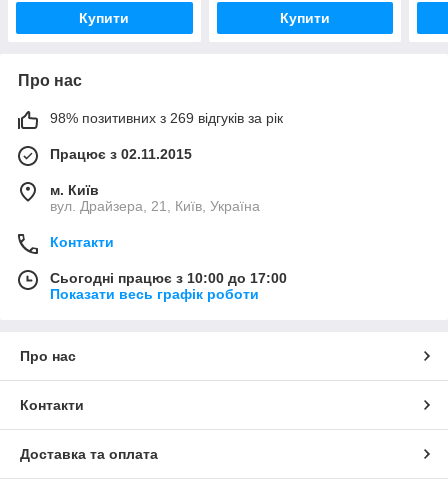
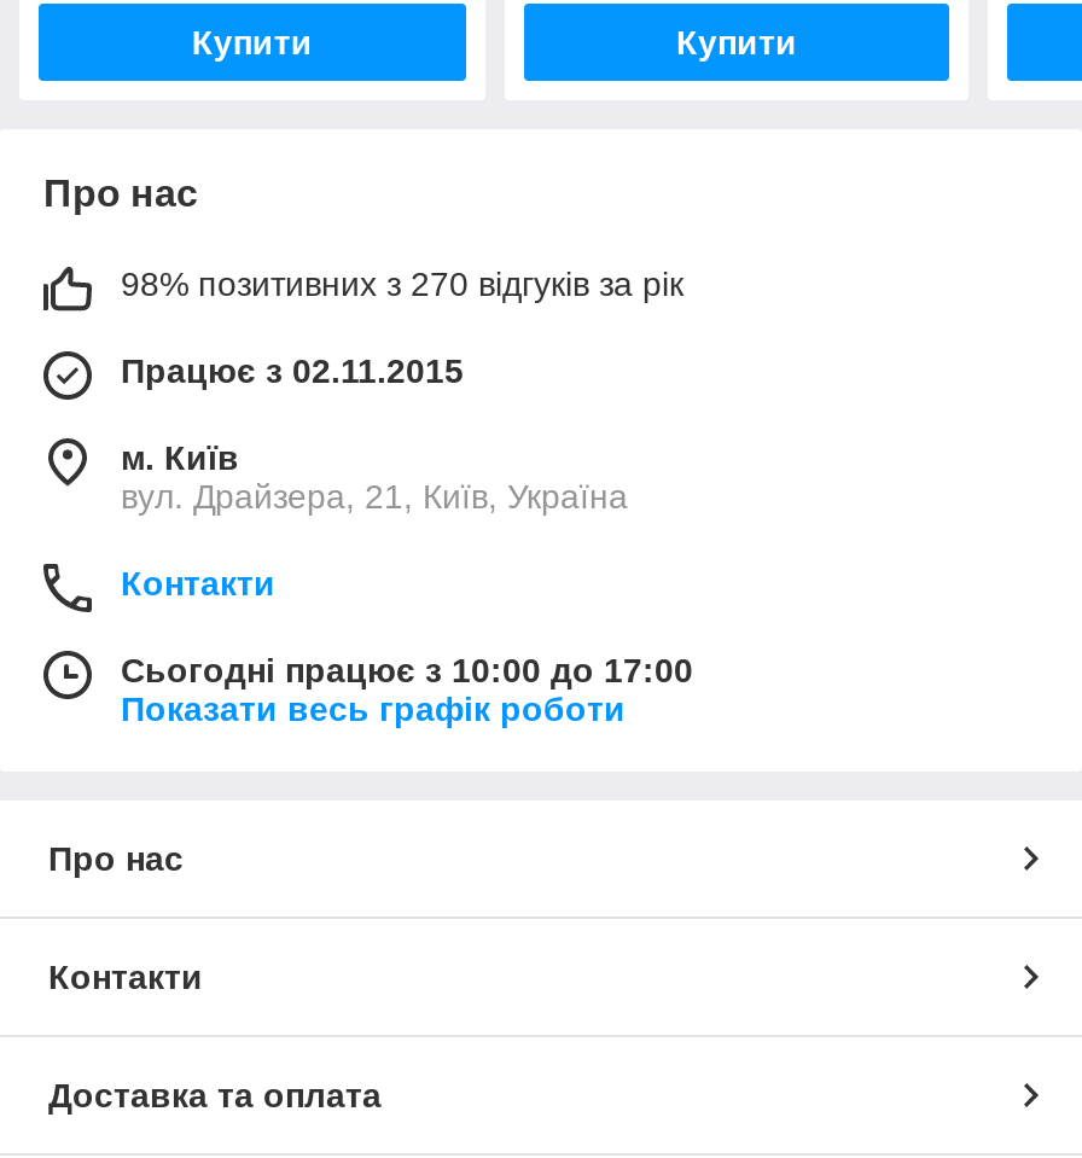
- 98% позитивних з 269 відгуків за рік
+ 98% позитивних з 270 відгуків за рік
